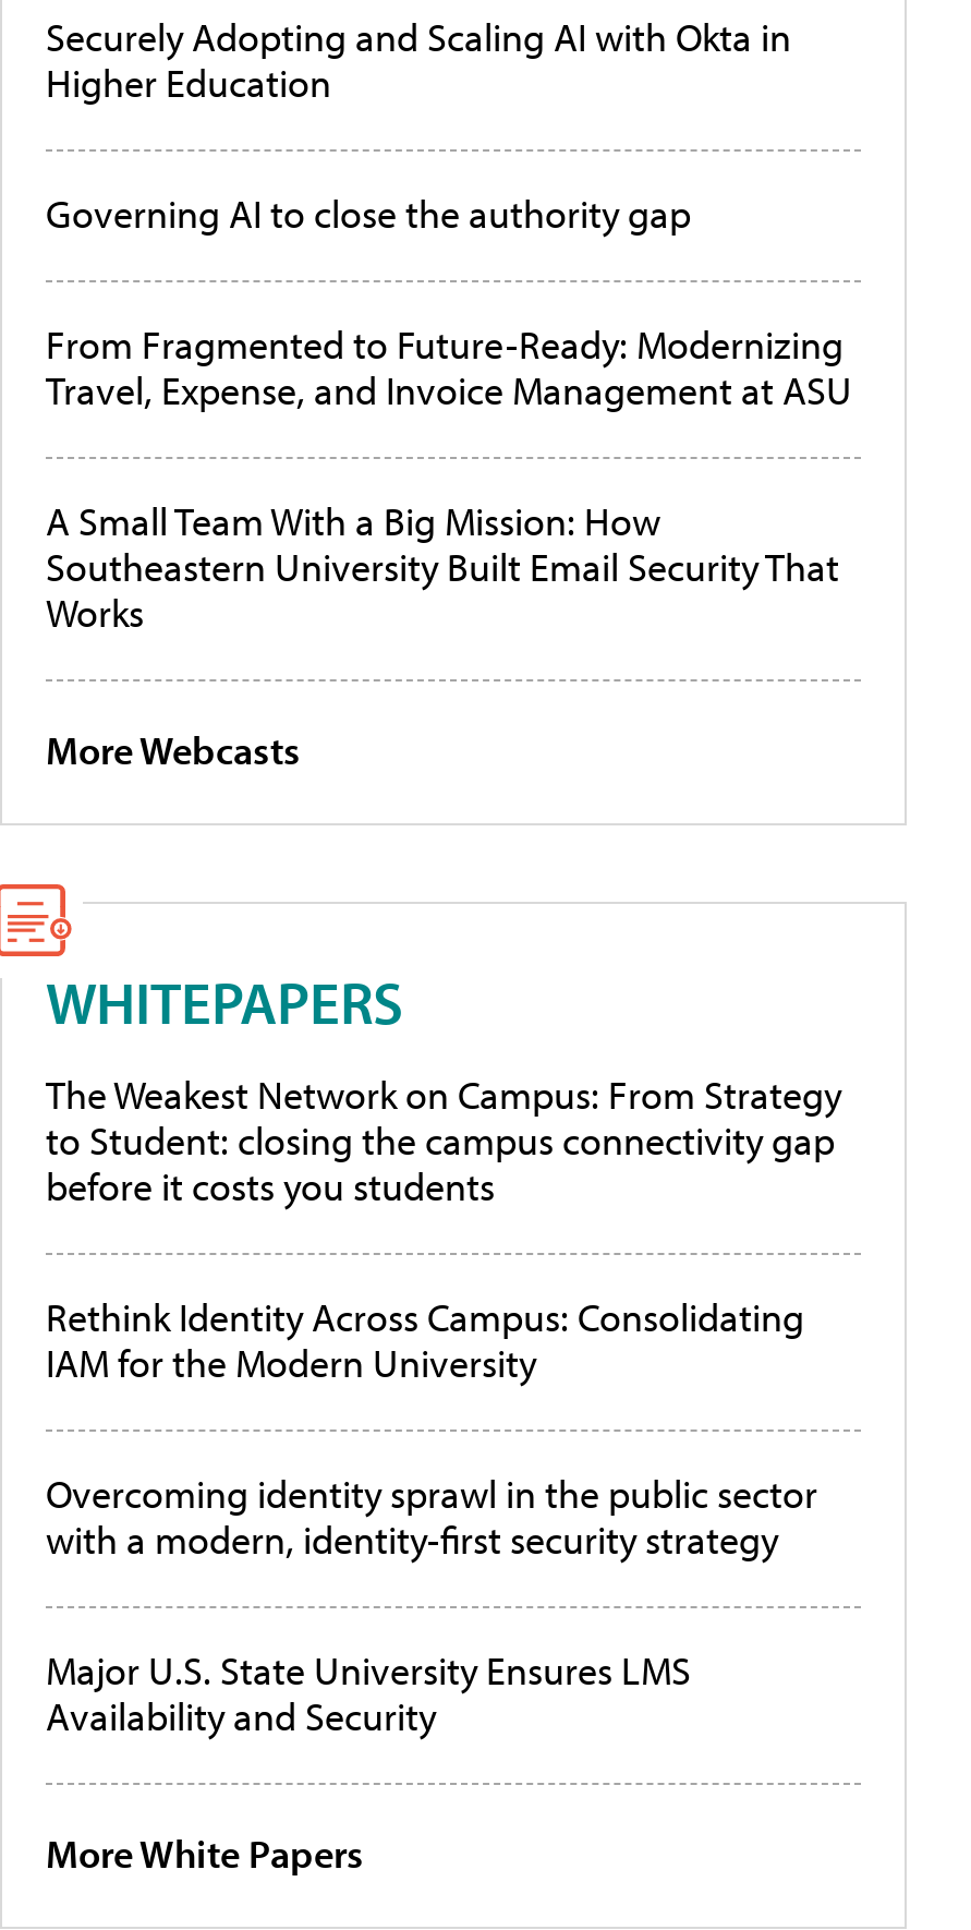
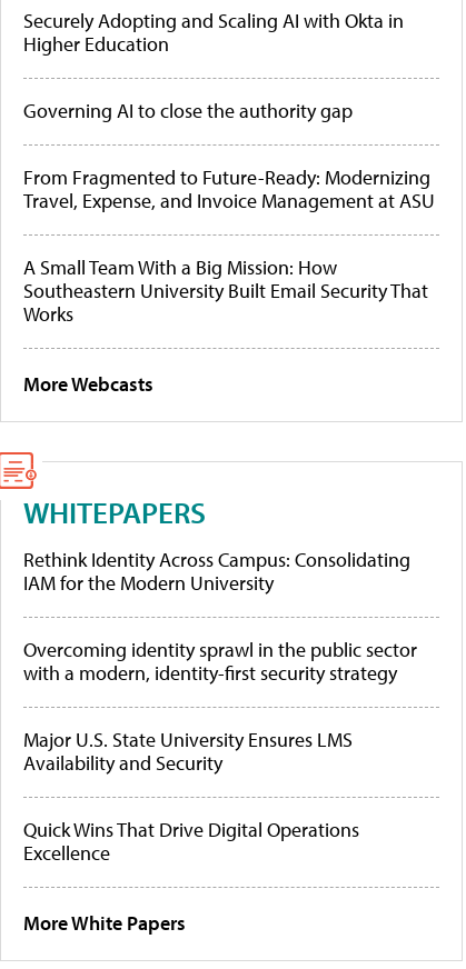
- The Weakest Network on Campus: From Strategy
- to Student: closing the campus connectivity gap
- before it costs you students

moved up: Rethink Identity Across Campus: Consolidating | IAM for the Modern University | Overcoming identity sprawl in the public sector | with a modern, identity-first security strategy | Major U.S. State University Ensures LMS | Availability and Security

+ Quick Wins That Drive Digital Operations
+ Excellence
